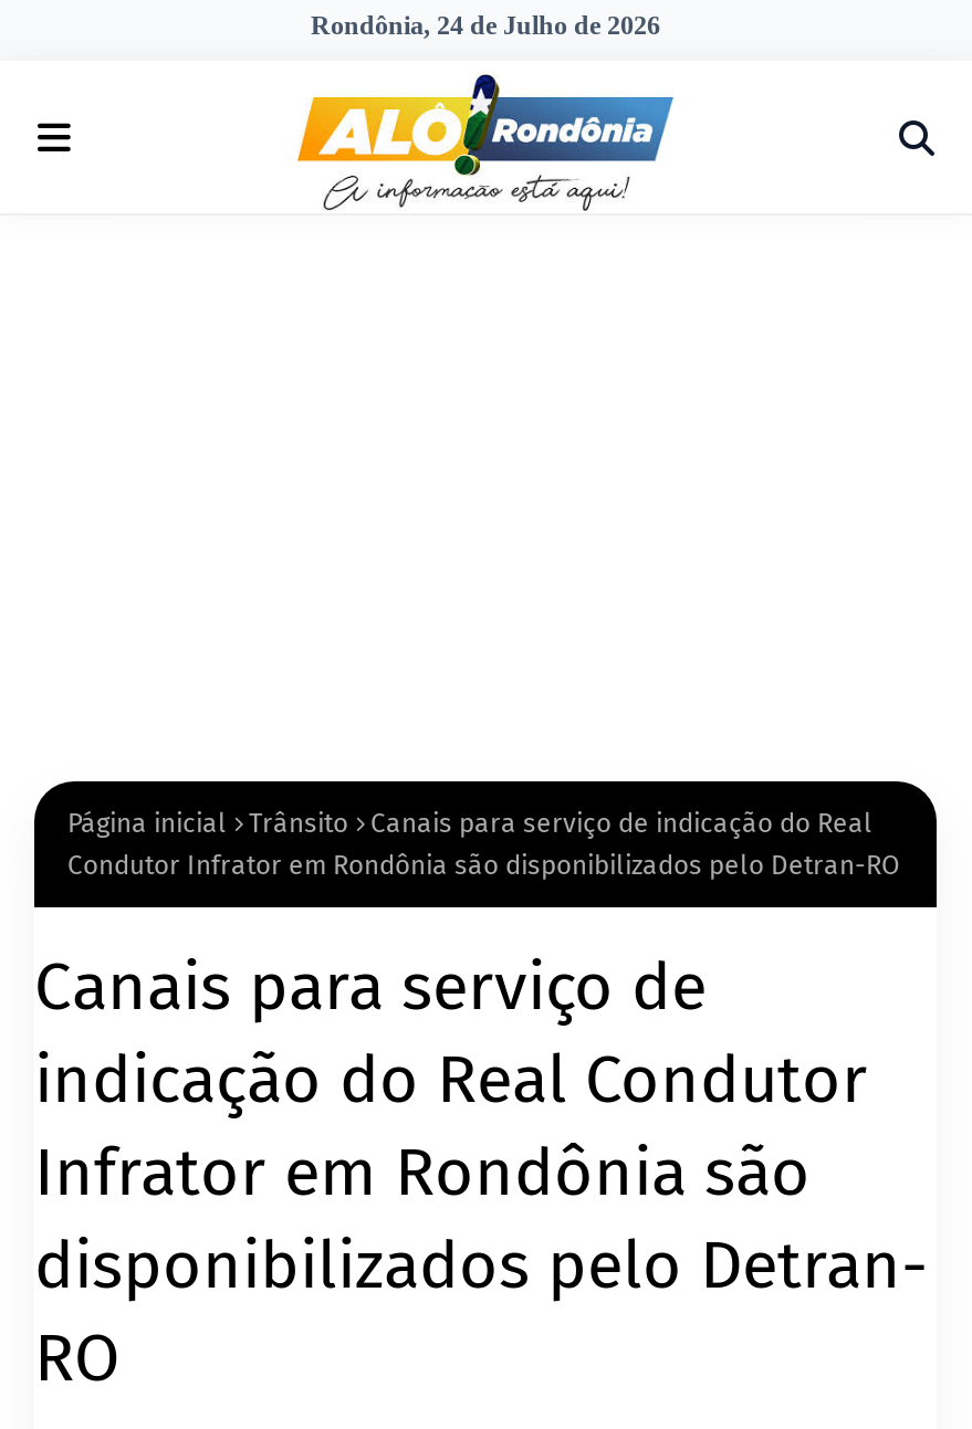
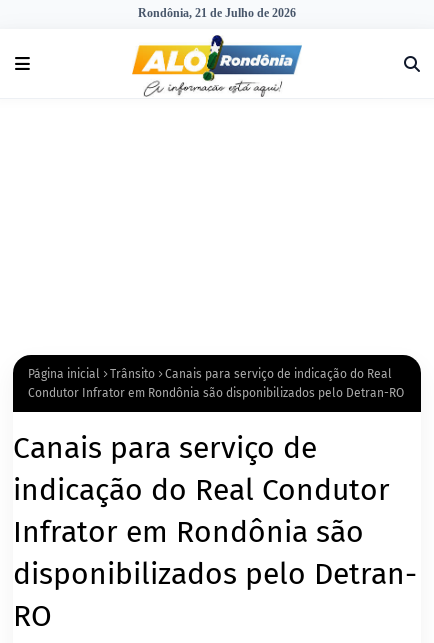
- Rondônia, 24 de Julho de 2026
+ Rondônia, 21 de Julho de 2026
